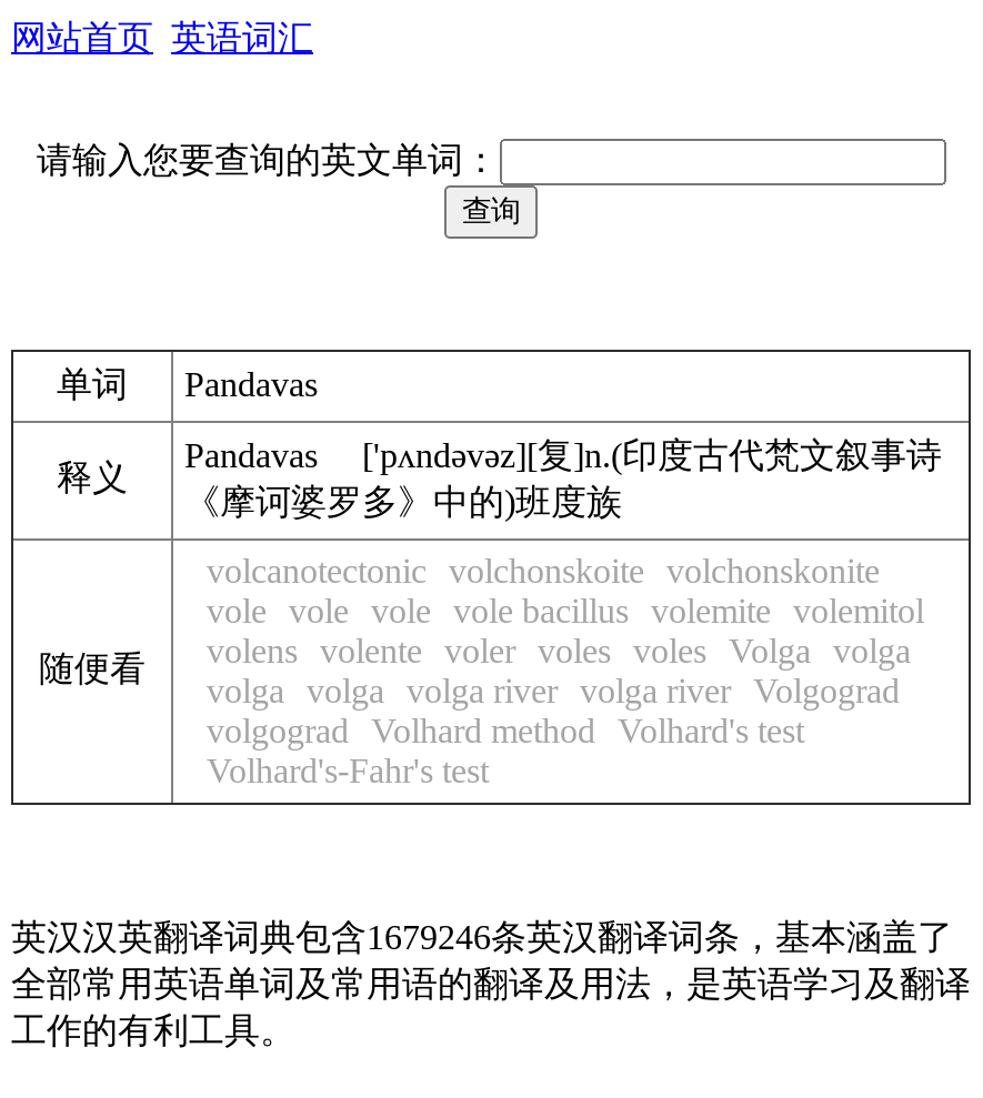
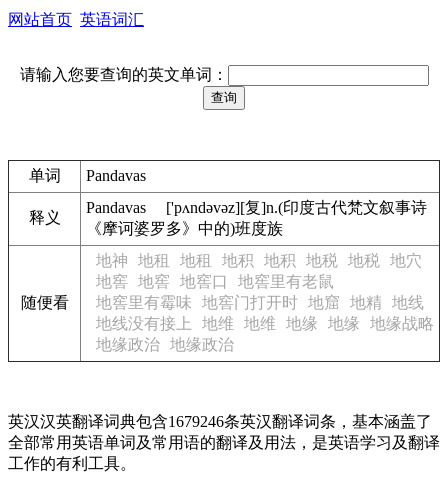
- volcanotectonic volchonskoite volchonskonite
- vole vole vole vole bacillus volemite volemitol
- volens volente voler voles voles Volga volga
- volga volga volga river volga river Volgograd
- volgograd Volhard method Volhard's test
- Volhard's-Fahr's test
+ 地神 地租 地租 地积 地积 地税 地税 地穴
+ 地窖 地窖 地窖口 地窖里有老鼠
+ 地窖里有霉味 地窖门打开时 地窟 地精 地线
+ 地线没有接上 地维 地维 地缘 地缘 地缘战略
+ 地缘政治 地缘政治
